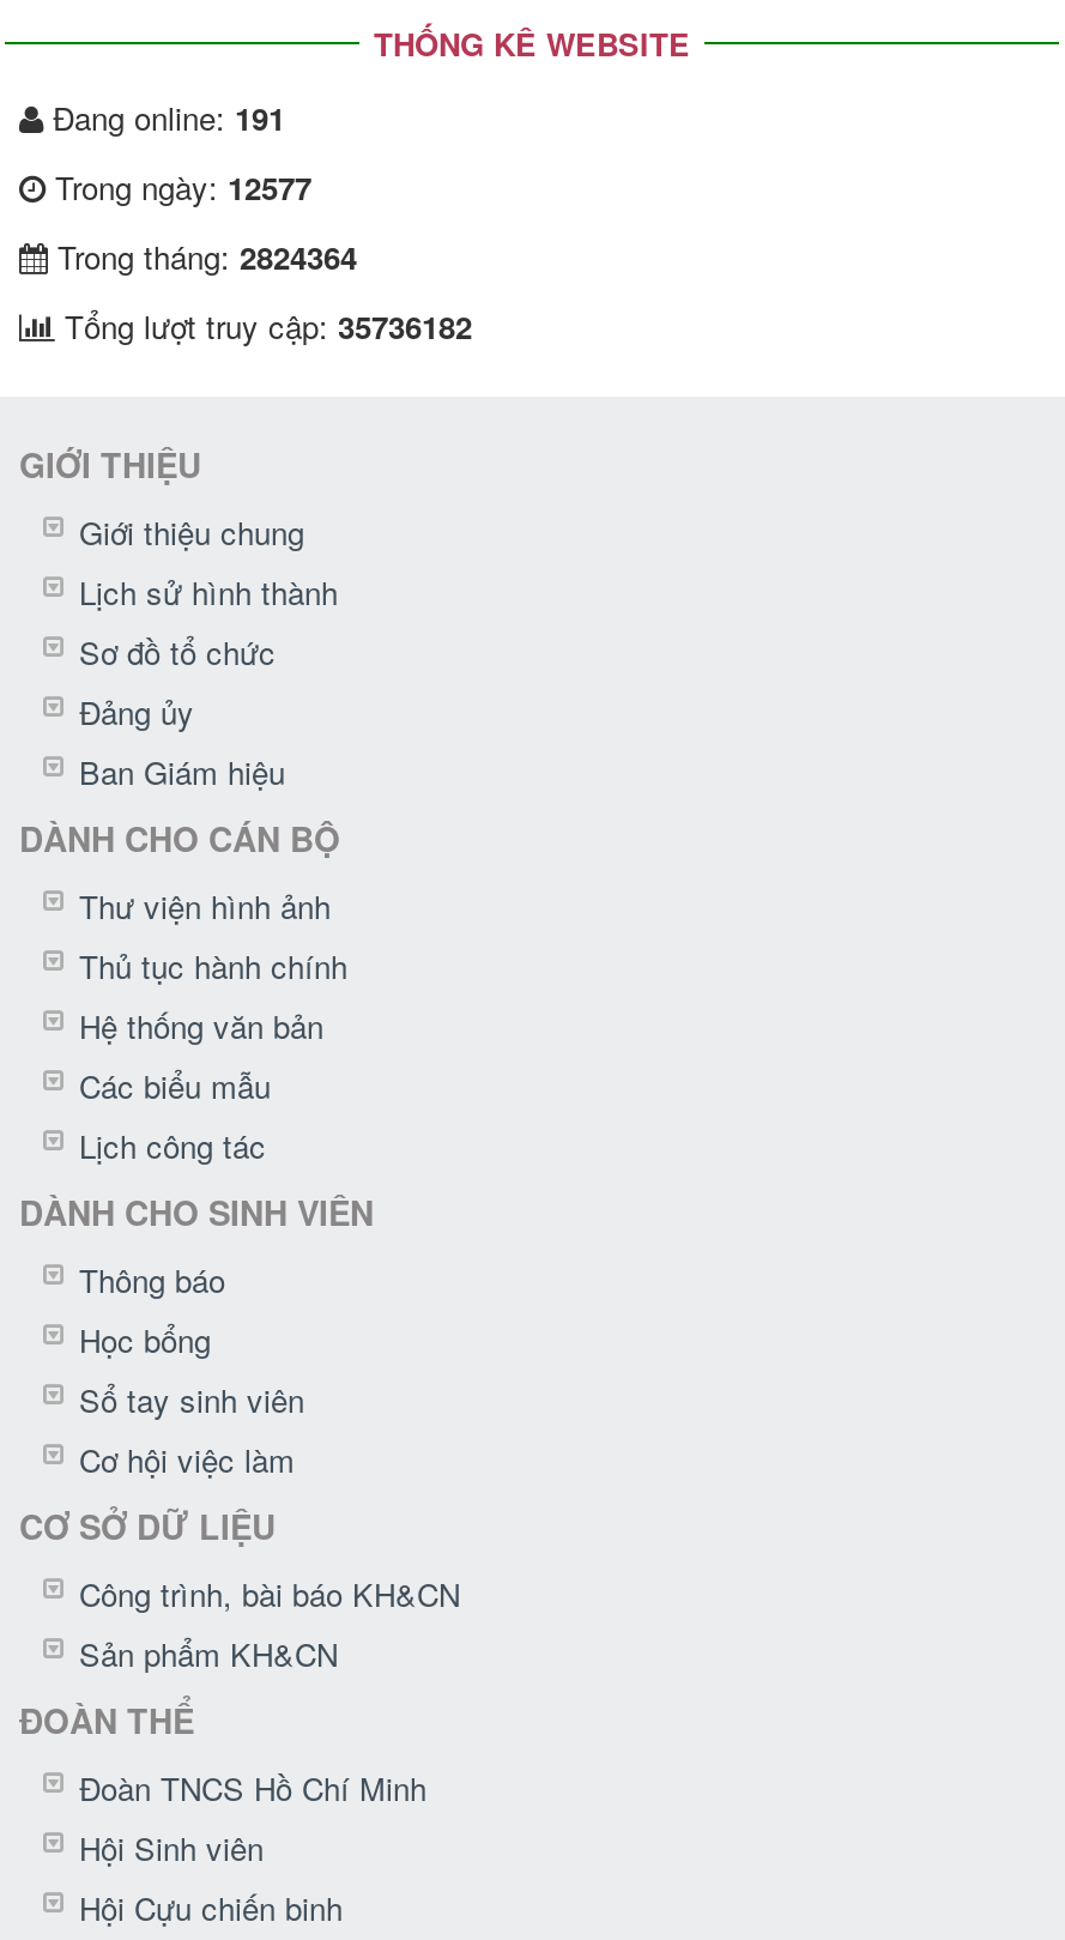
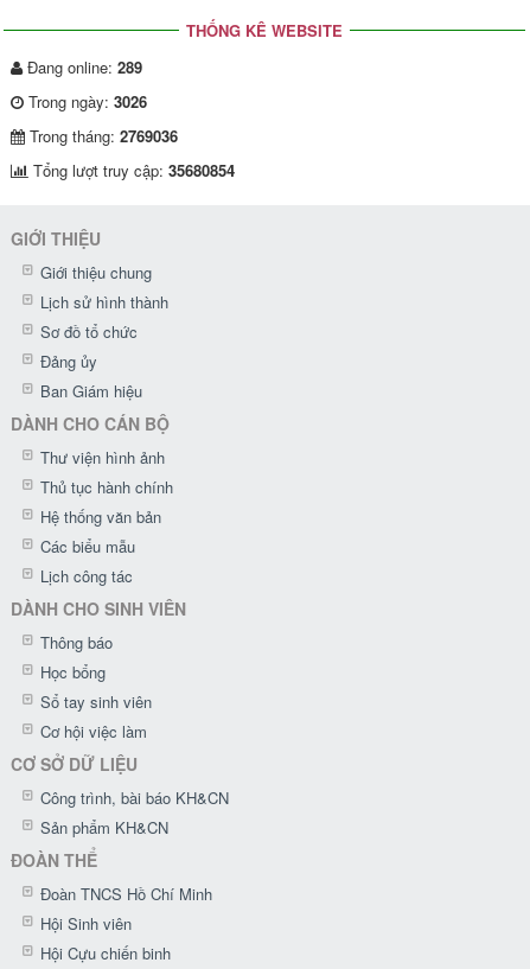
- Đang online: 191
+ Đang online: 289

- Trong ngày: 12577
+ Trong ngày: 3026

- Trong tháng: 2824364
+ Trong tháng: 2769036

- Tổng lượt truy cập: 35736182
+ Tổng lượt truy cập: 35680854
